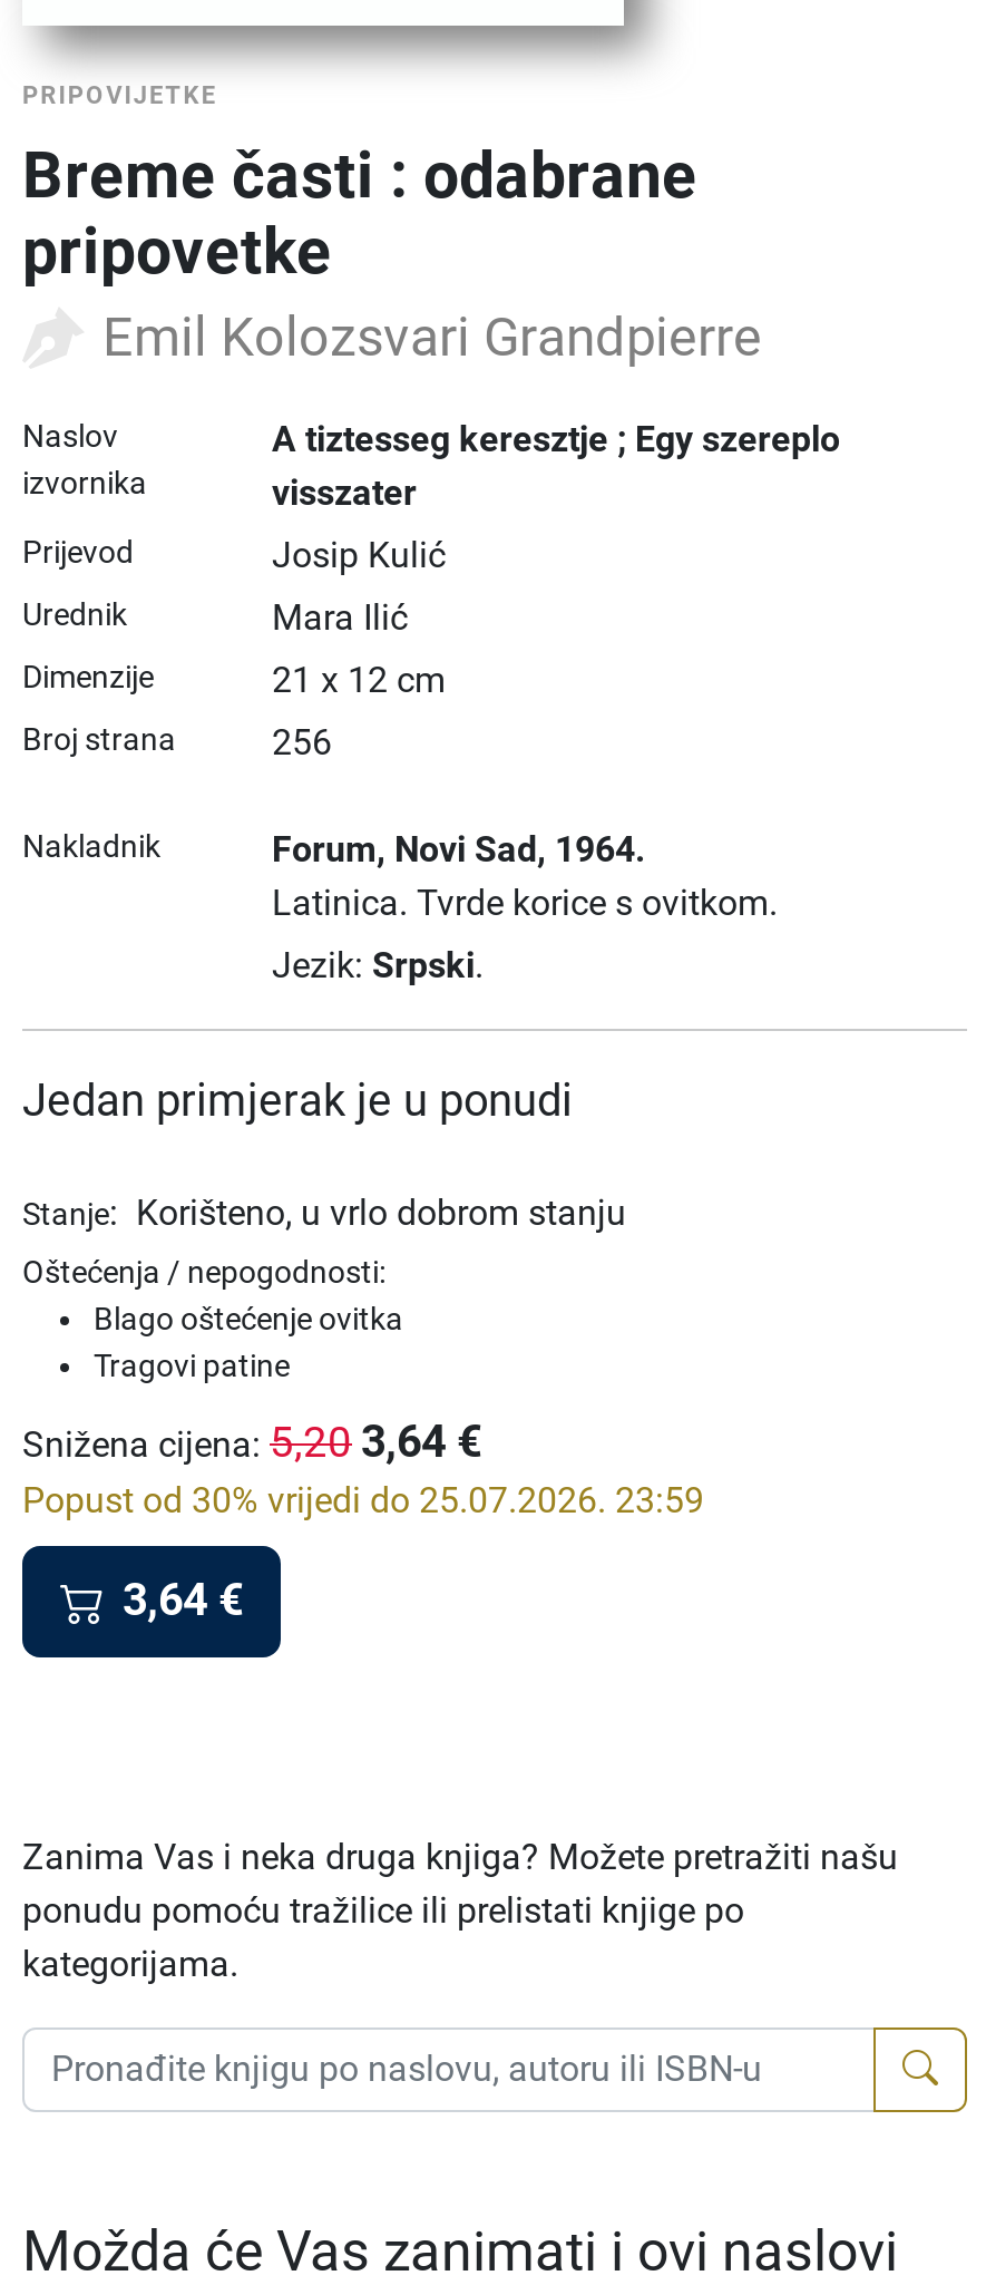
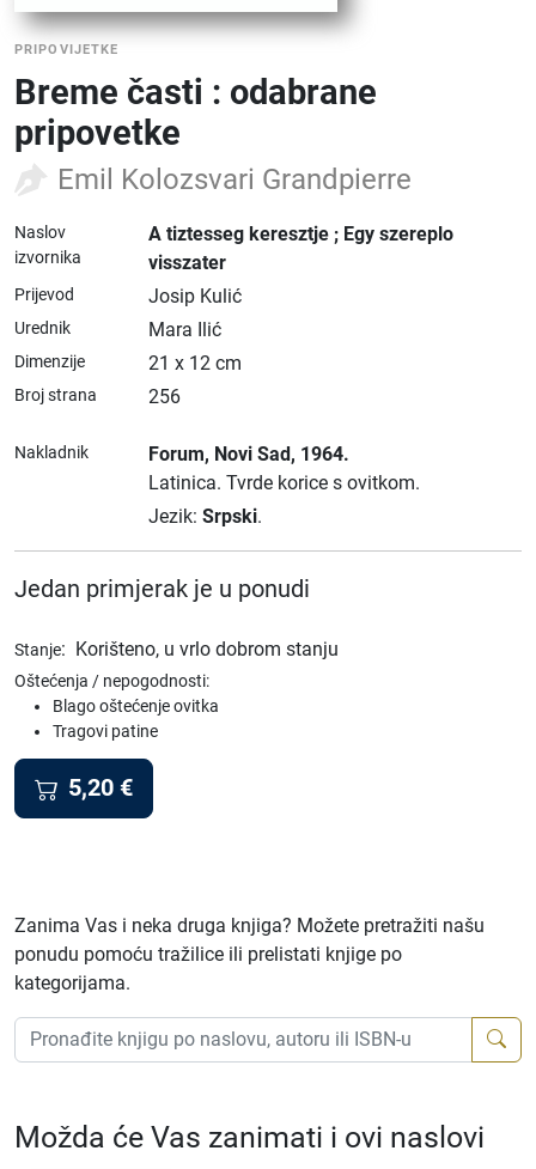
- Snižena cijena: 5,20 3,64 €
- Popust od 30% vrijedi do 25.07.2026. 23:59
- 3,64 €
+ 5,20 €
